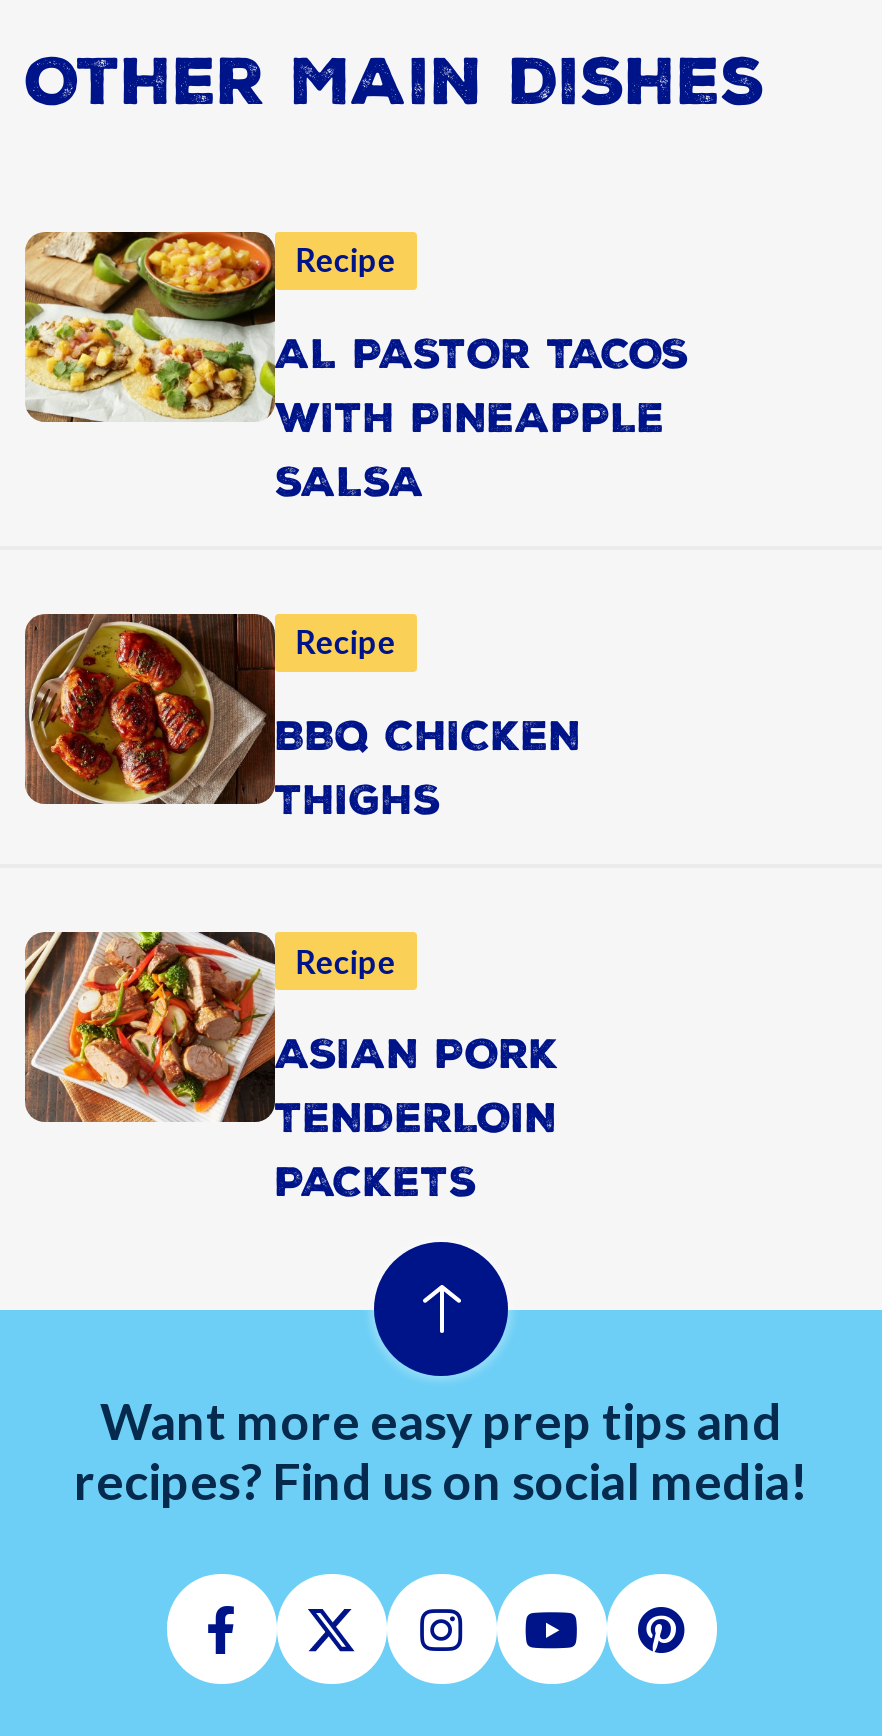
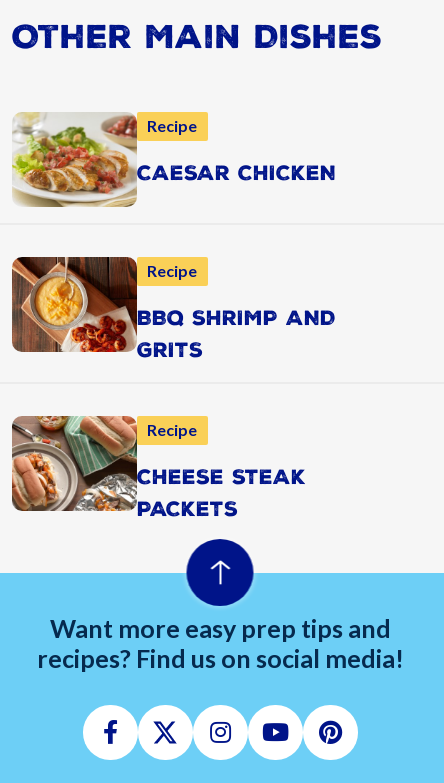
- [image]
- AL PASTOR TACOS
- WITH PINEAPPLE
- SALSA
+ [image]
+ CAESAR CHICKEN

- [image]
- BBQ CHICKEN
- THIGHS
+ [image]
+ BBQ SHRIMP AND
+ GRITS

- [image]
- ASIAN PORK
- TENDERLOIN
+ [image]
+ CHEESE STEAK
